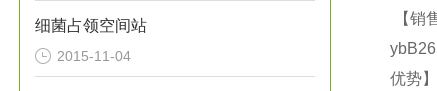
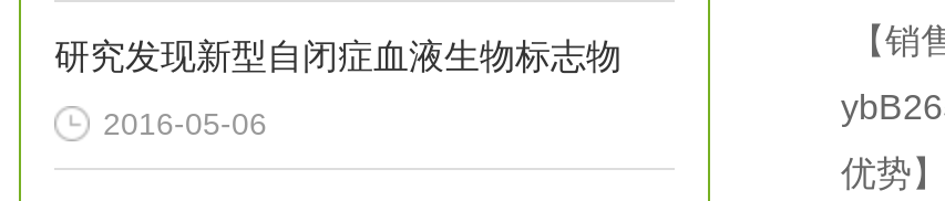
- 细菌占领空间站
+ 研究发现新型自闭症血液生物标志物

- 2015-11-04
+ 2016-05-06
